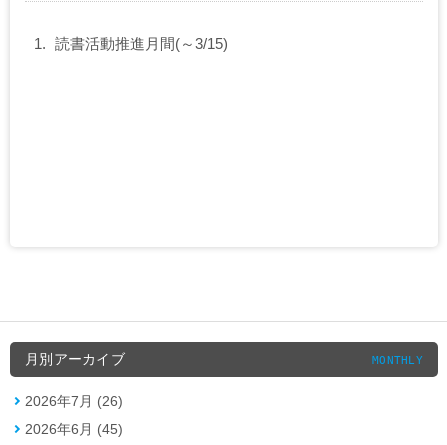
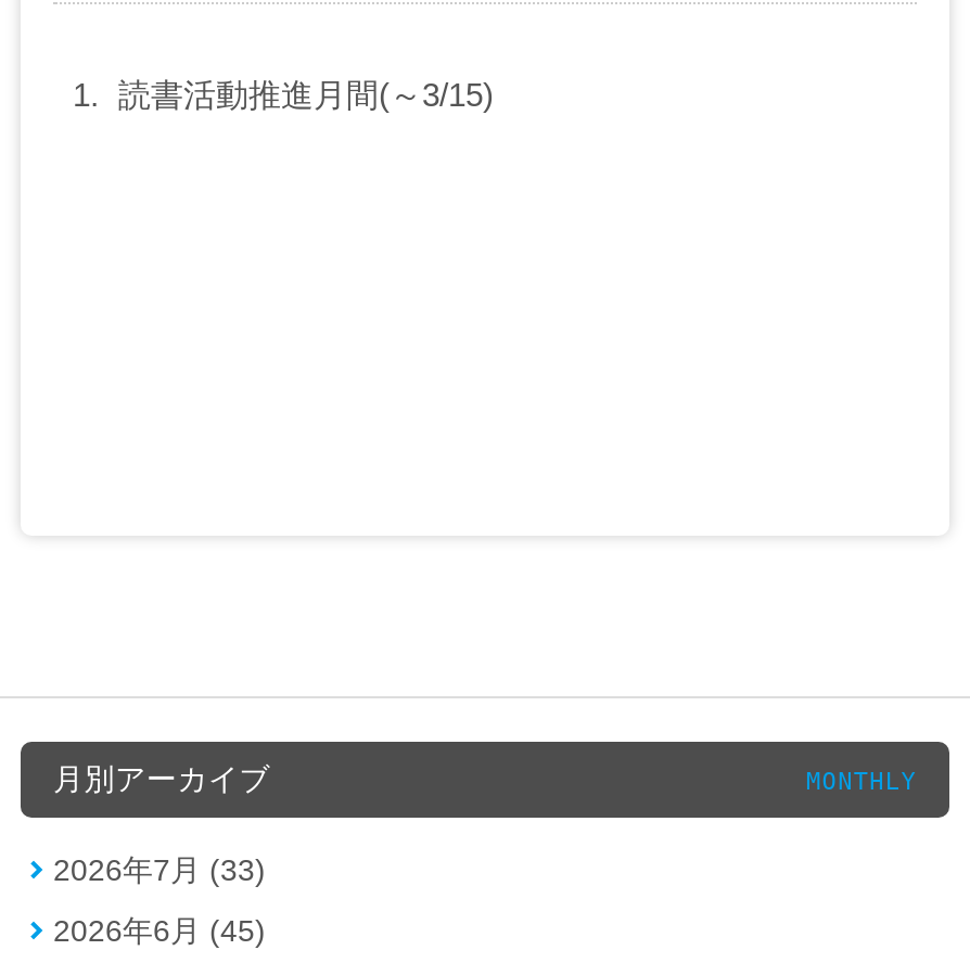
- 2026年7月 (26)
+ 2026年7月 (33)
